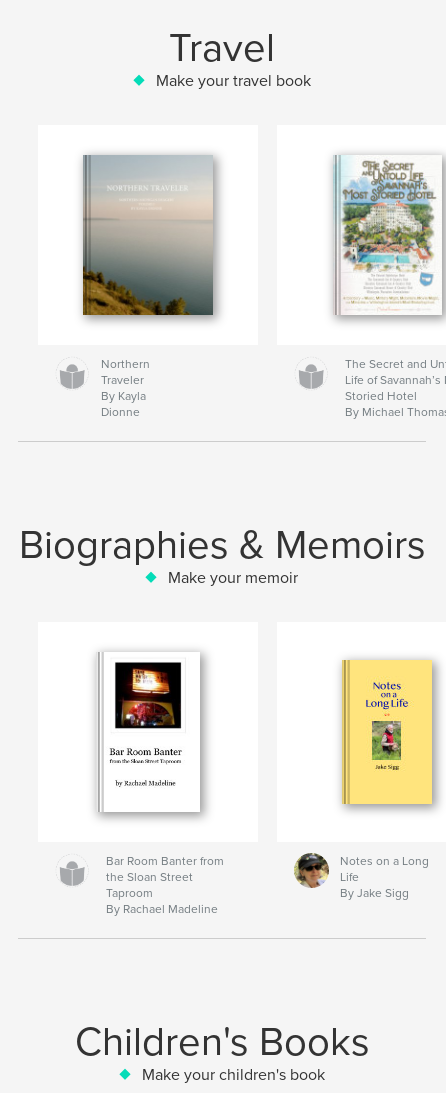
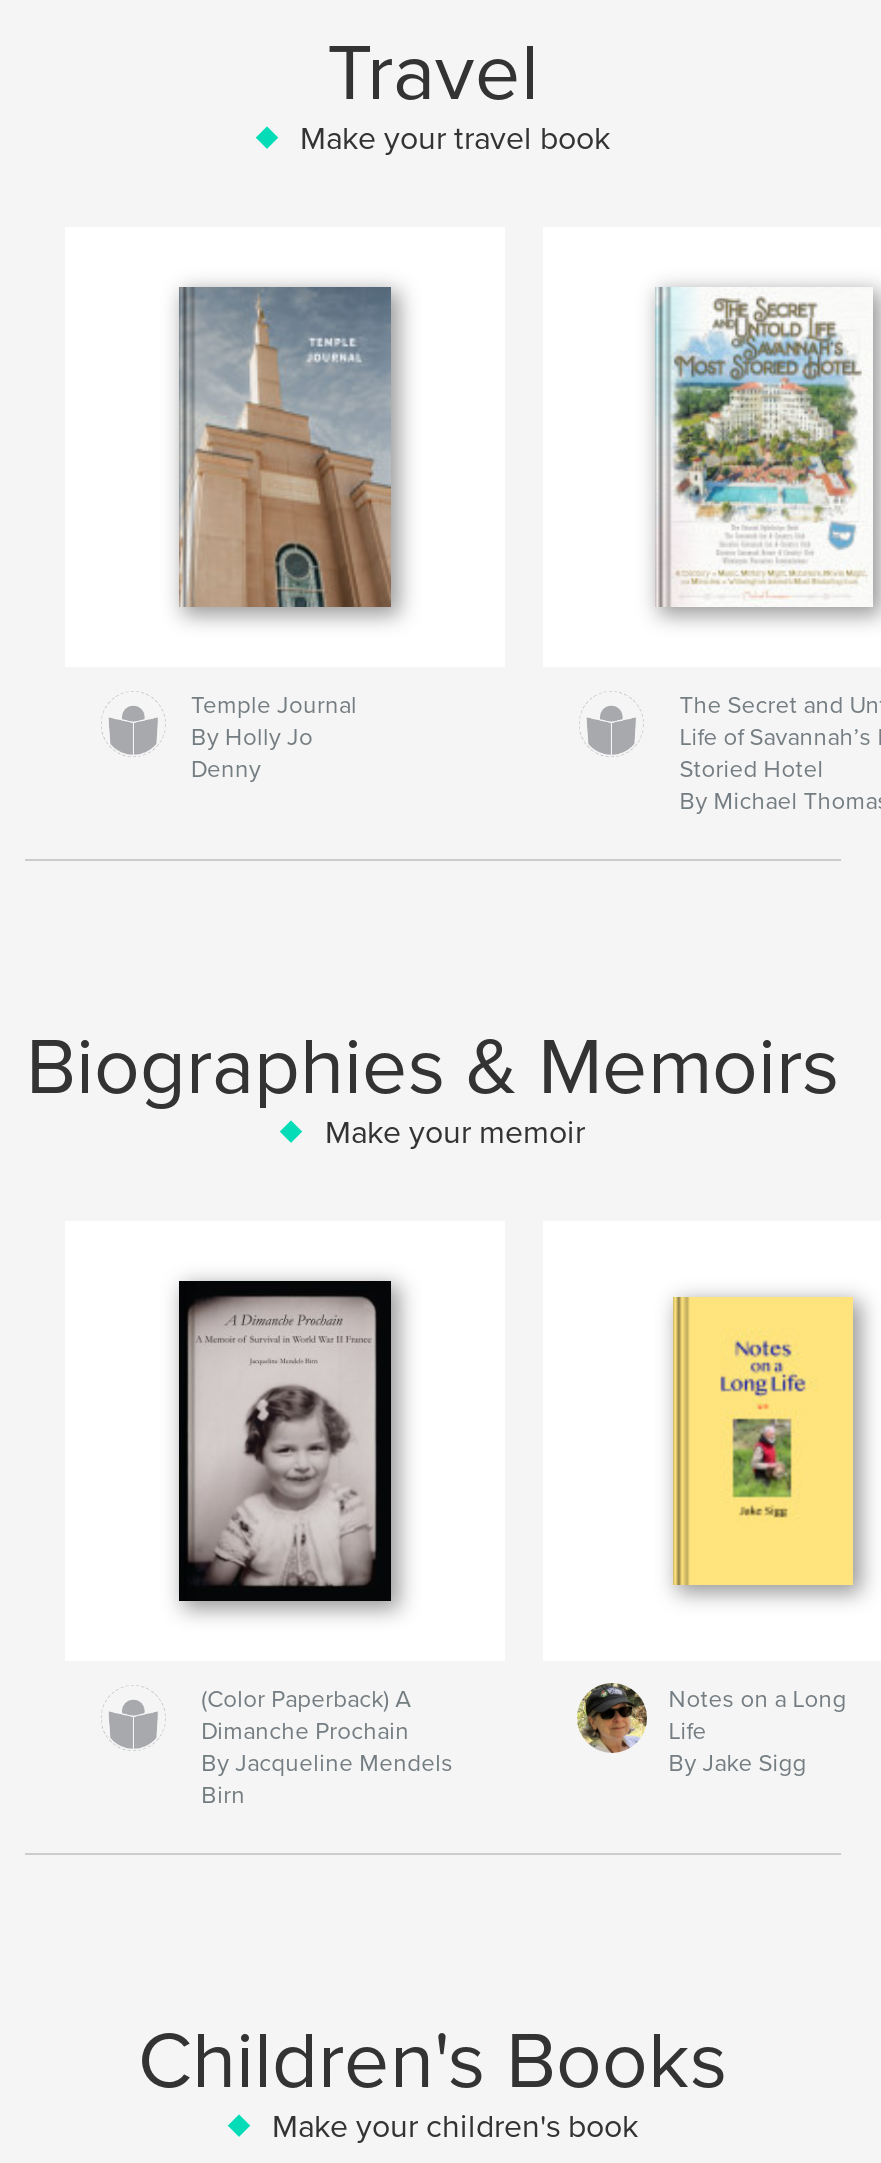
- [image]
- Northern
- Traveler
- By Kayla
- Dionne
+ [image]
+ Temple Journal
+ By Holly Jo
+ Denny

- [image]
+ [image]

- Bar Room Banter from
- the Sloan Street
- Taproom
- By Rachael Madeline
+ (Color Paperback) A
+ Dimanche Prochain
+ By Jacqueline Mendels
+ Birn
